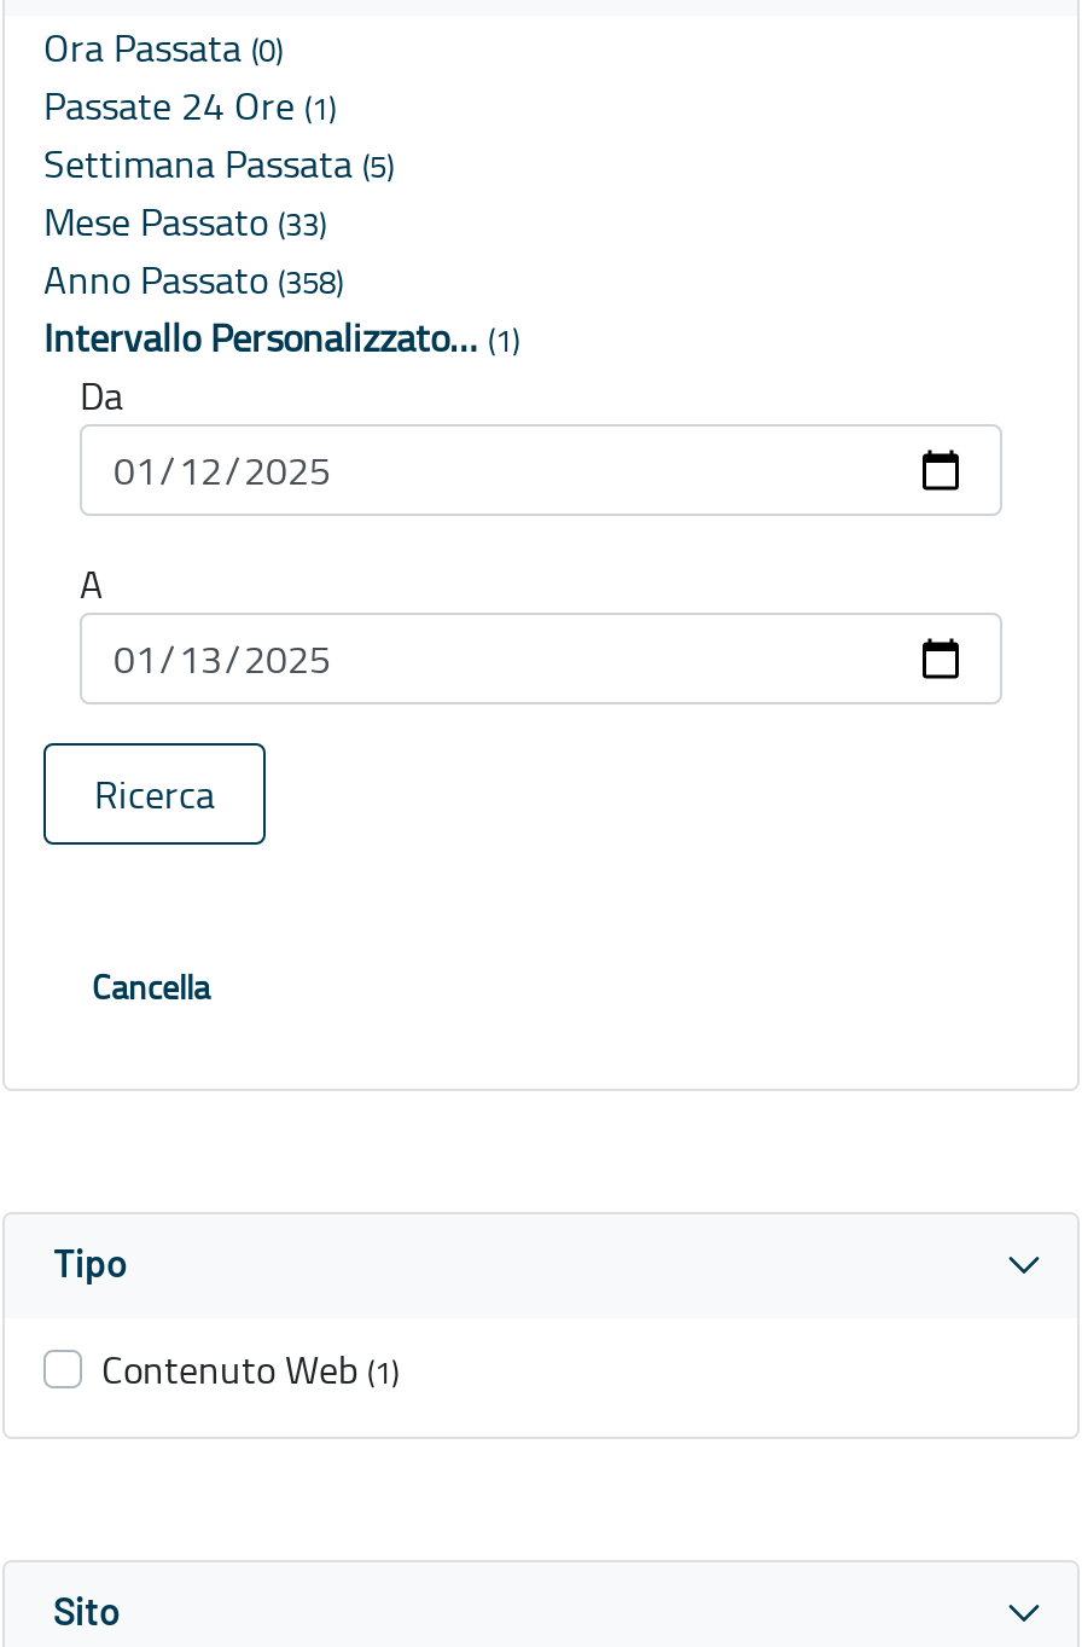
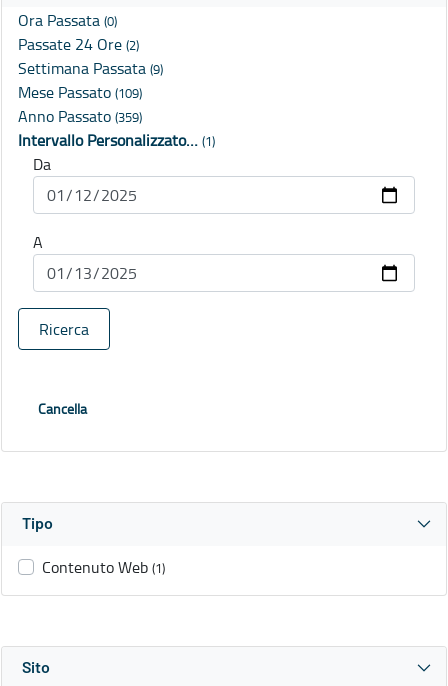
- Passate 24 Ore (1)
+ Passate 24 Ore (2)

- Settimana Passata (5)
+ Settimana Passata (9)

- Mese Passato (33)
+ Mese Passato (109)

- Anno Passato (358)
+ Anno Passato (359)
